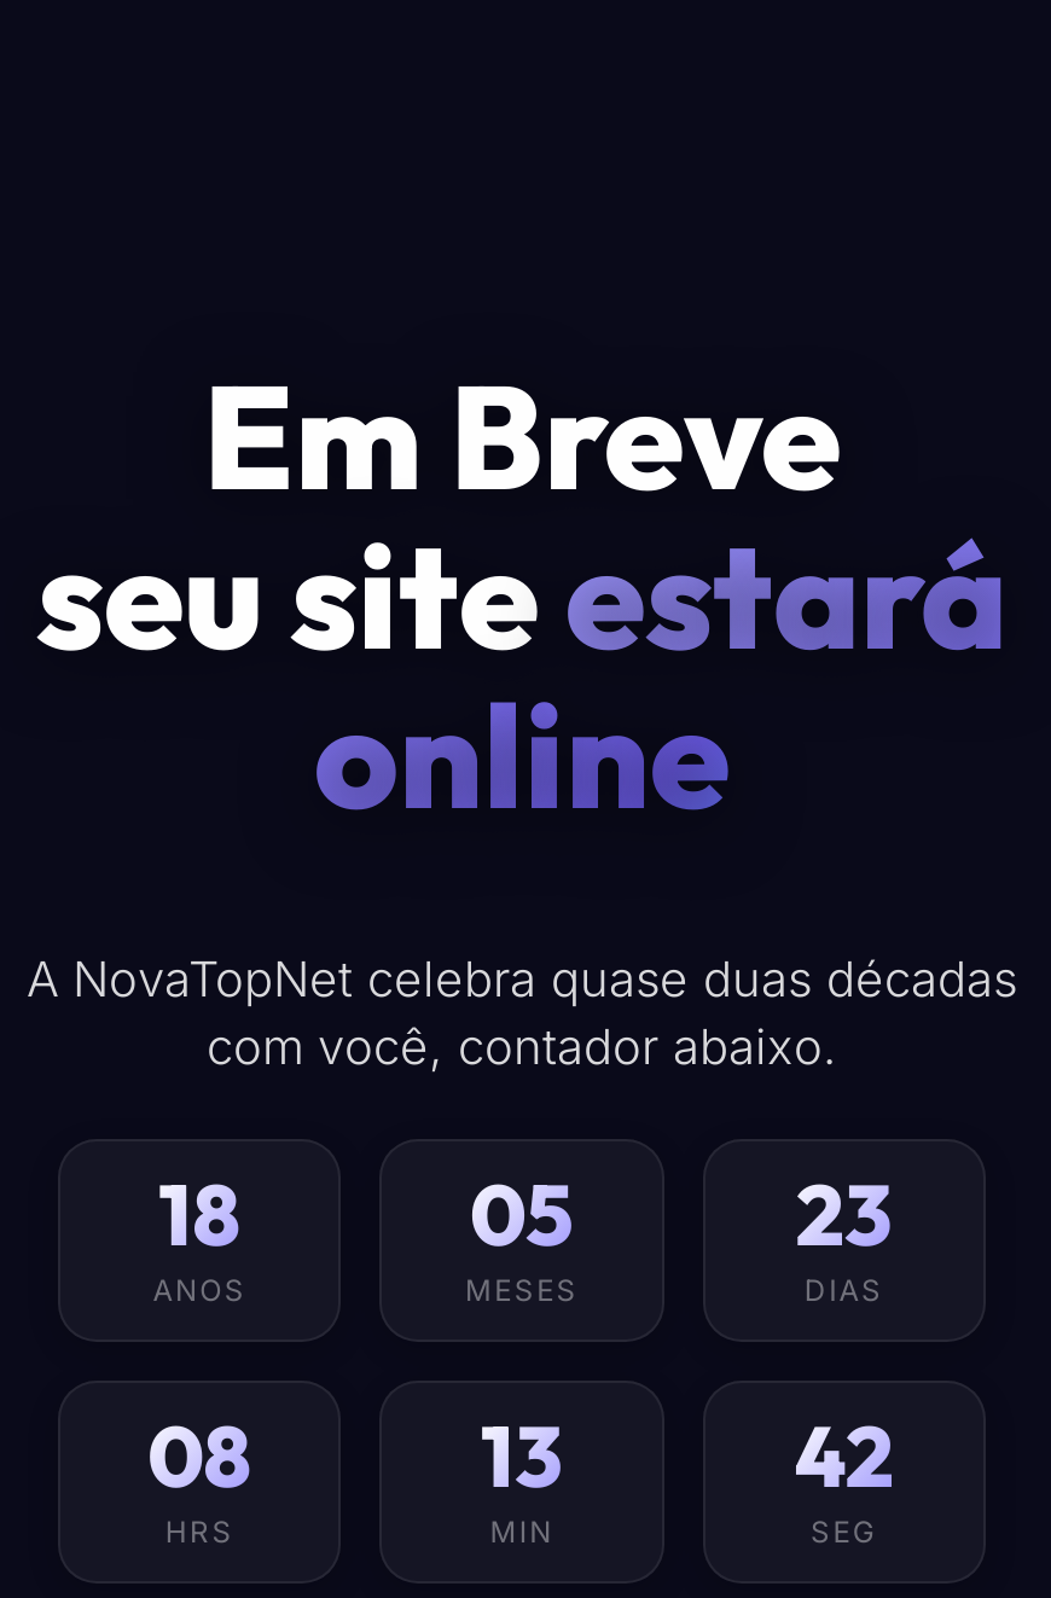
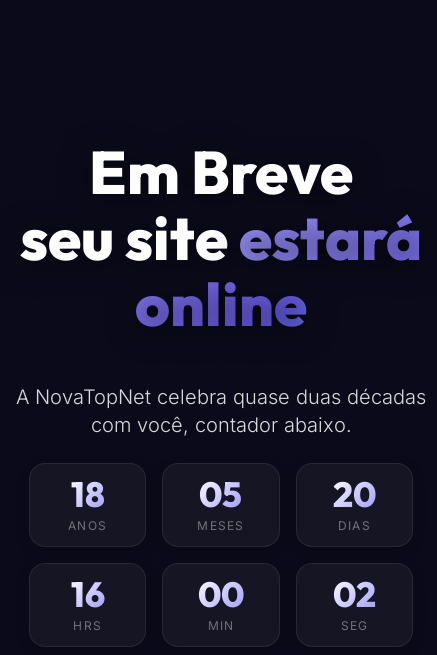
- 23
+ 20

- 08
+ 16

- 13
+ 00

- 42
+ 02
